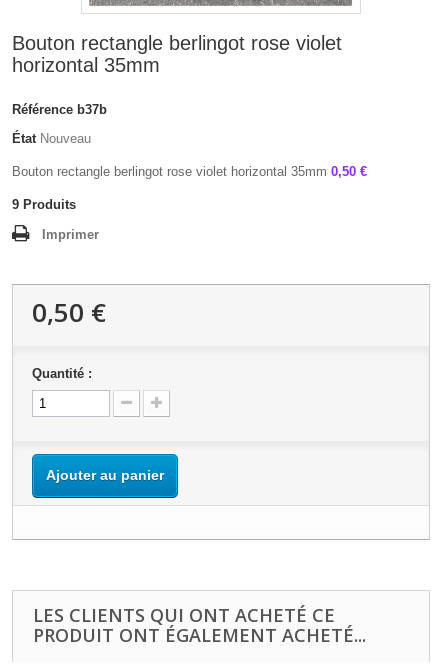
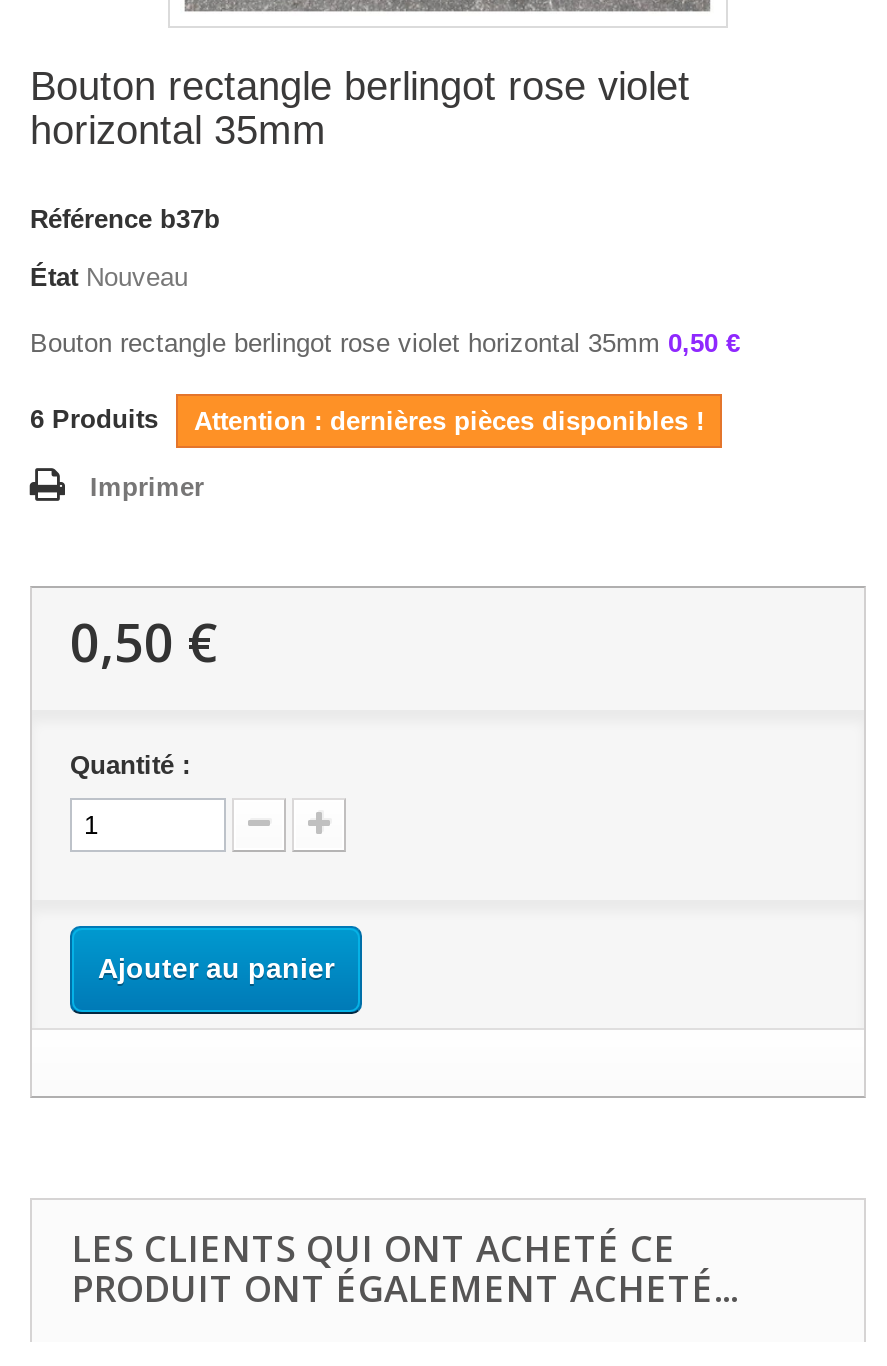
- 9 Produits
+ 6 Produits
+ Attention : dernières pièces disponibles !
